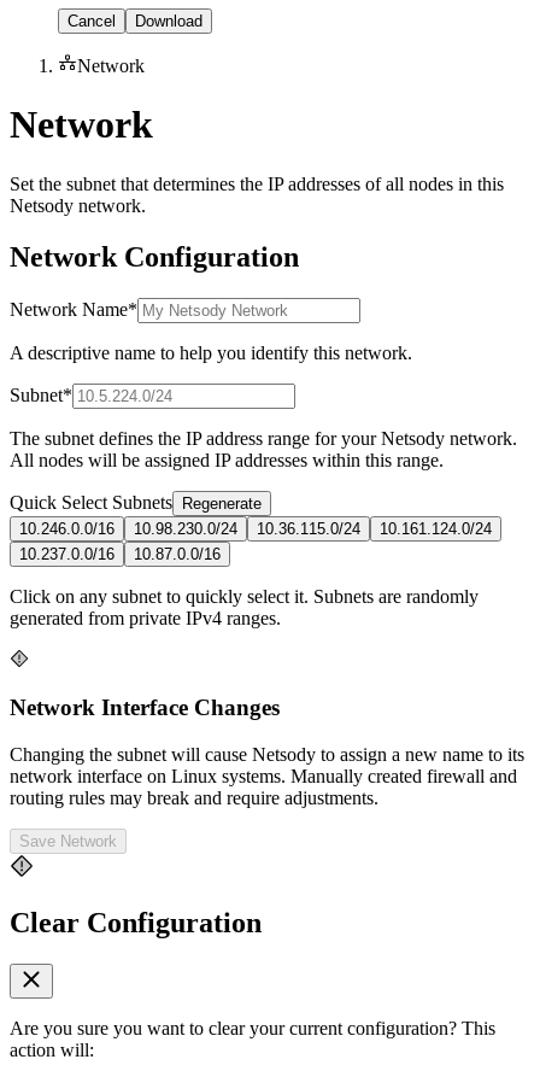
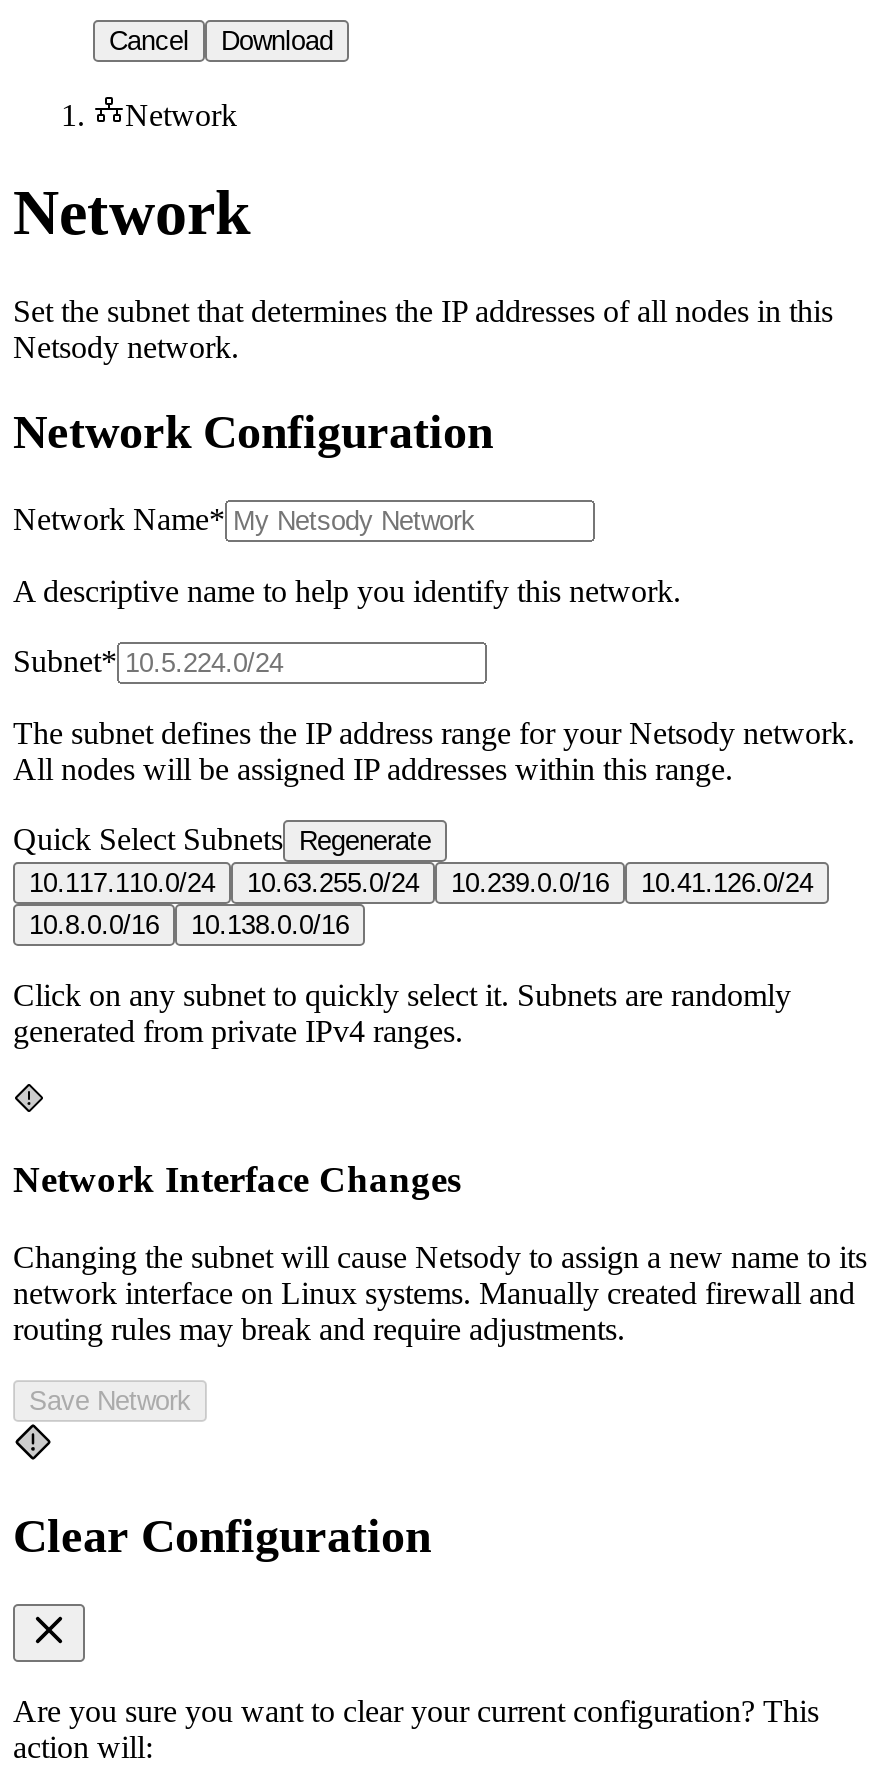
- 10.246.0.0/16
+ 10.117.110.0/24

- 10.98.230.0/24
+ 10.63.255.0/24

- 10.36.115.0/24
+ 10.239.0.0/16

- 10.161.124.0/24
+ 10.41.126.0/24

- 10.237.0.0/16
+ 10.8.0.0/16

- 10.87.0.0/16
+ 10.138.0.0/16
